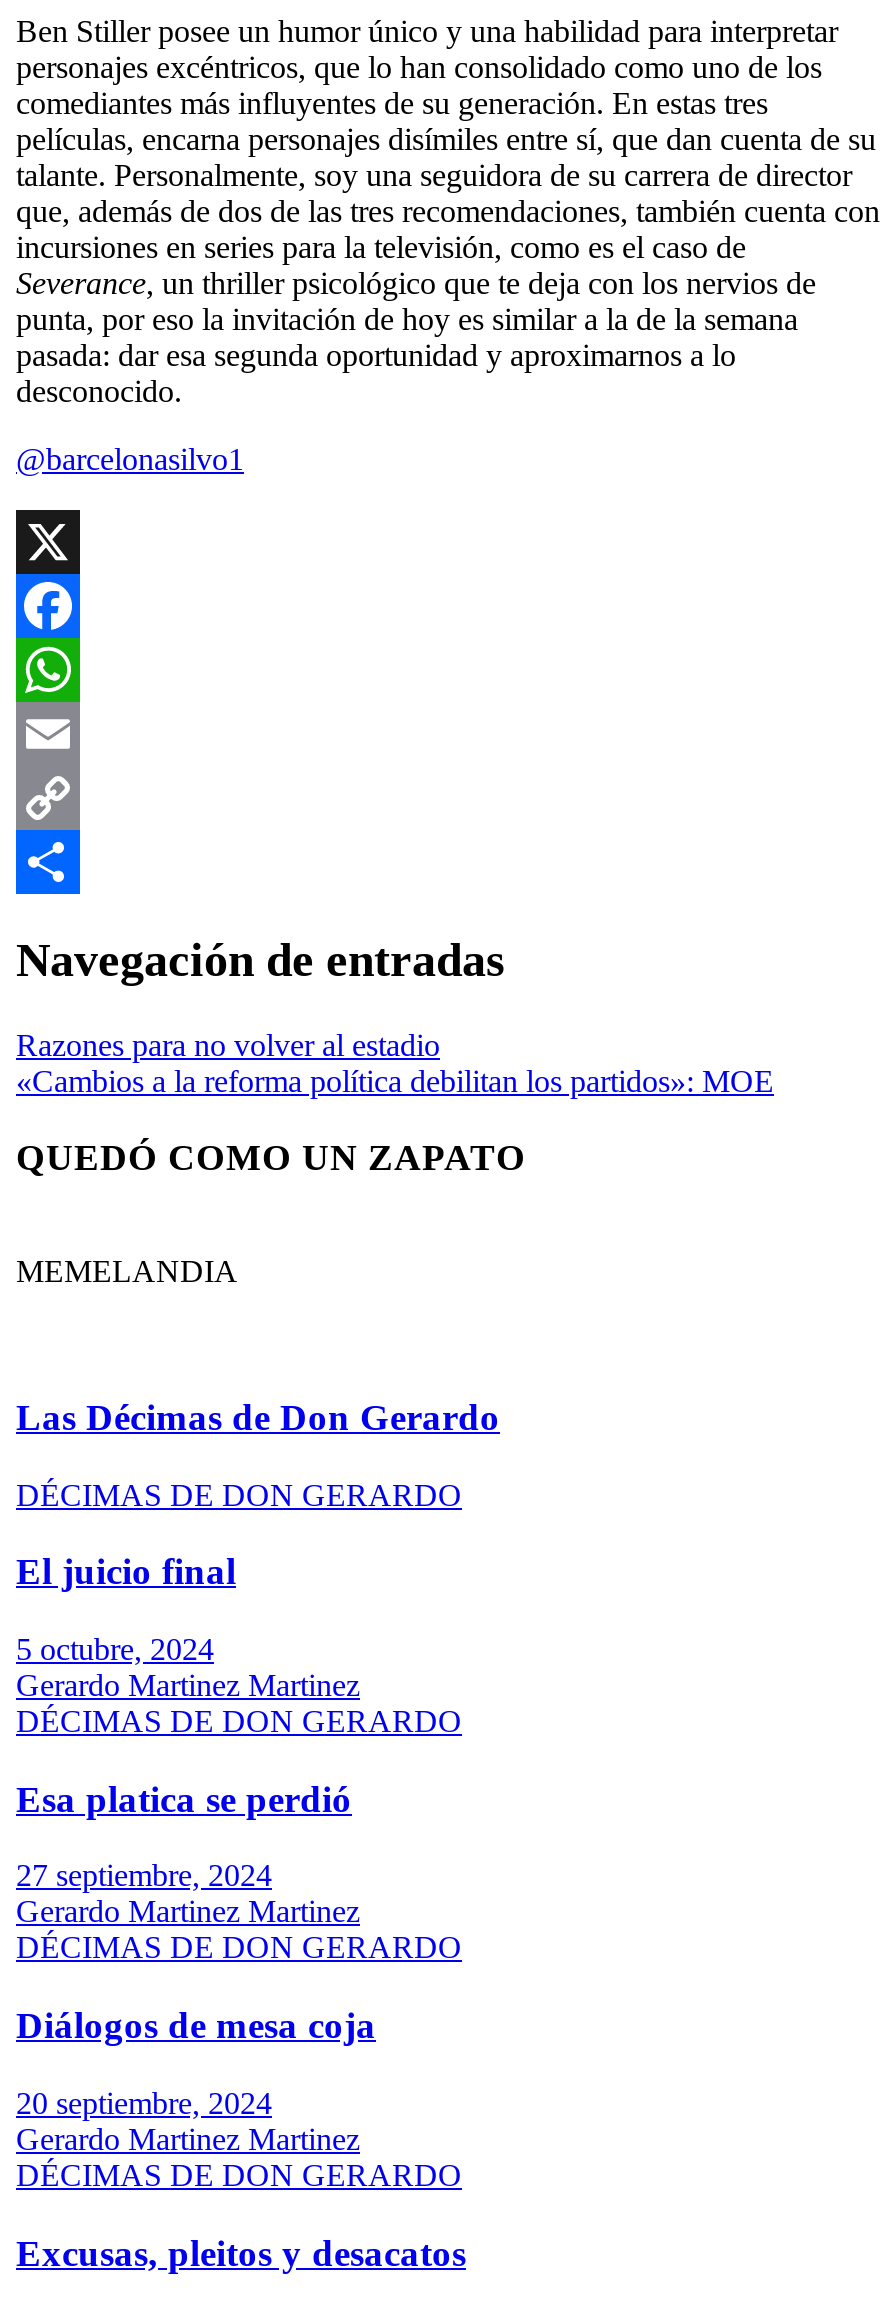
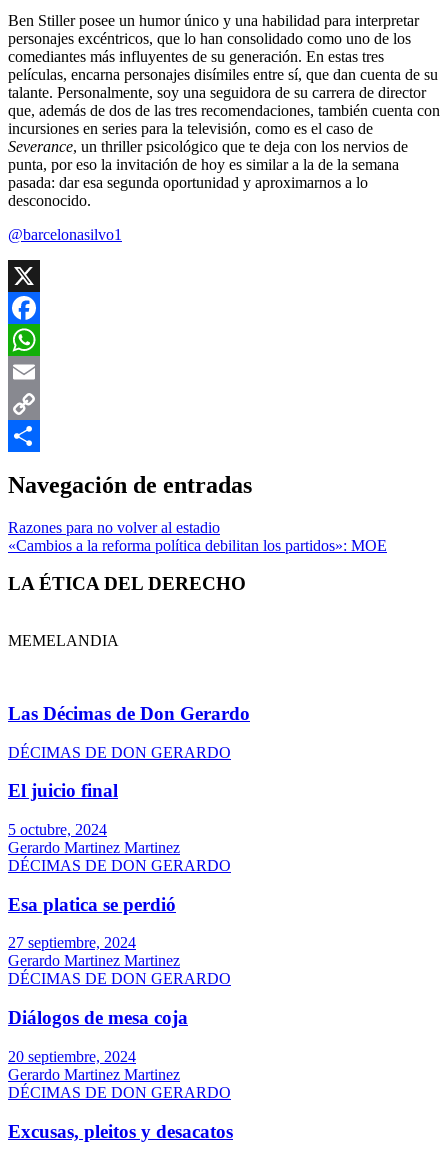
- QUEDÓ COMO UN ZAPATO
+ LA ÉTICA DEL DERECHO
